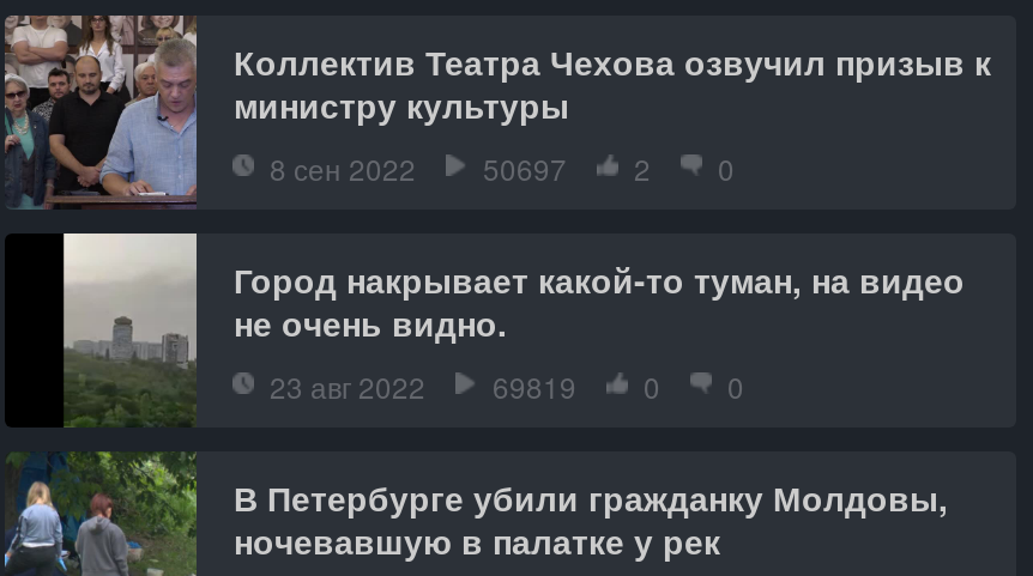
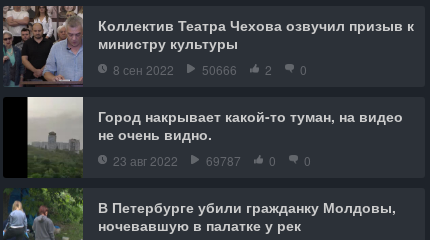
- 8 сен 2022 50697 2 0
+ 8 сен 2022 50666 2 0

- 23 авг 2022 69819 0 0
+ 23 авг 2022 69787 0 0
